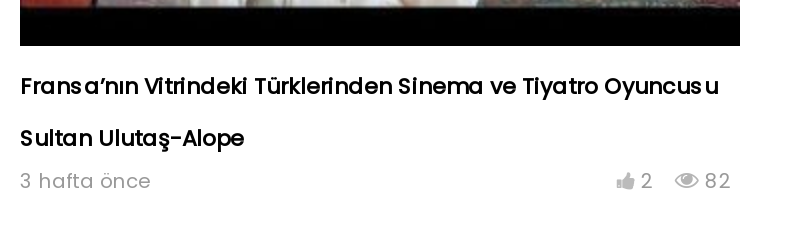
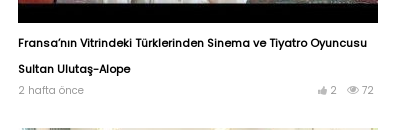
- 3 hafta önce
+ 2 hafta önce

- 2 82
+ 2 72
